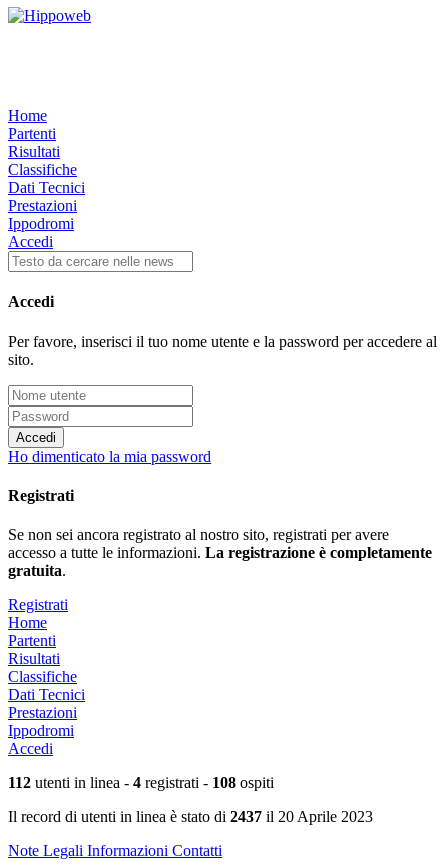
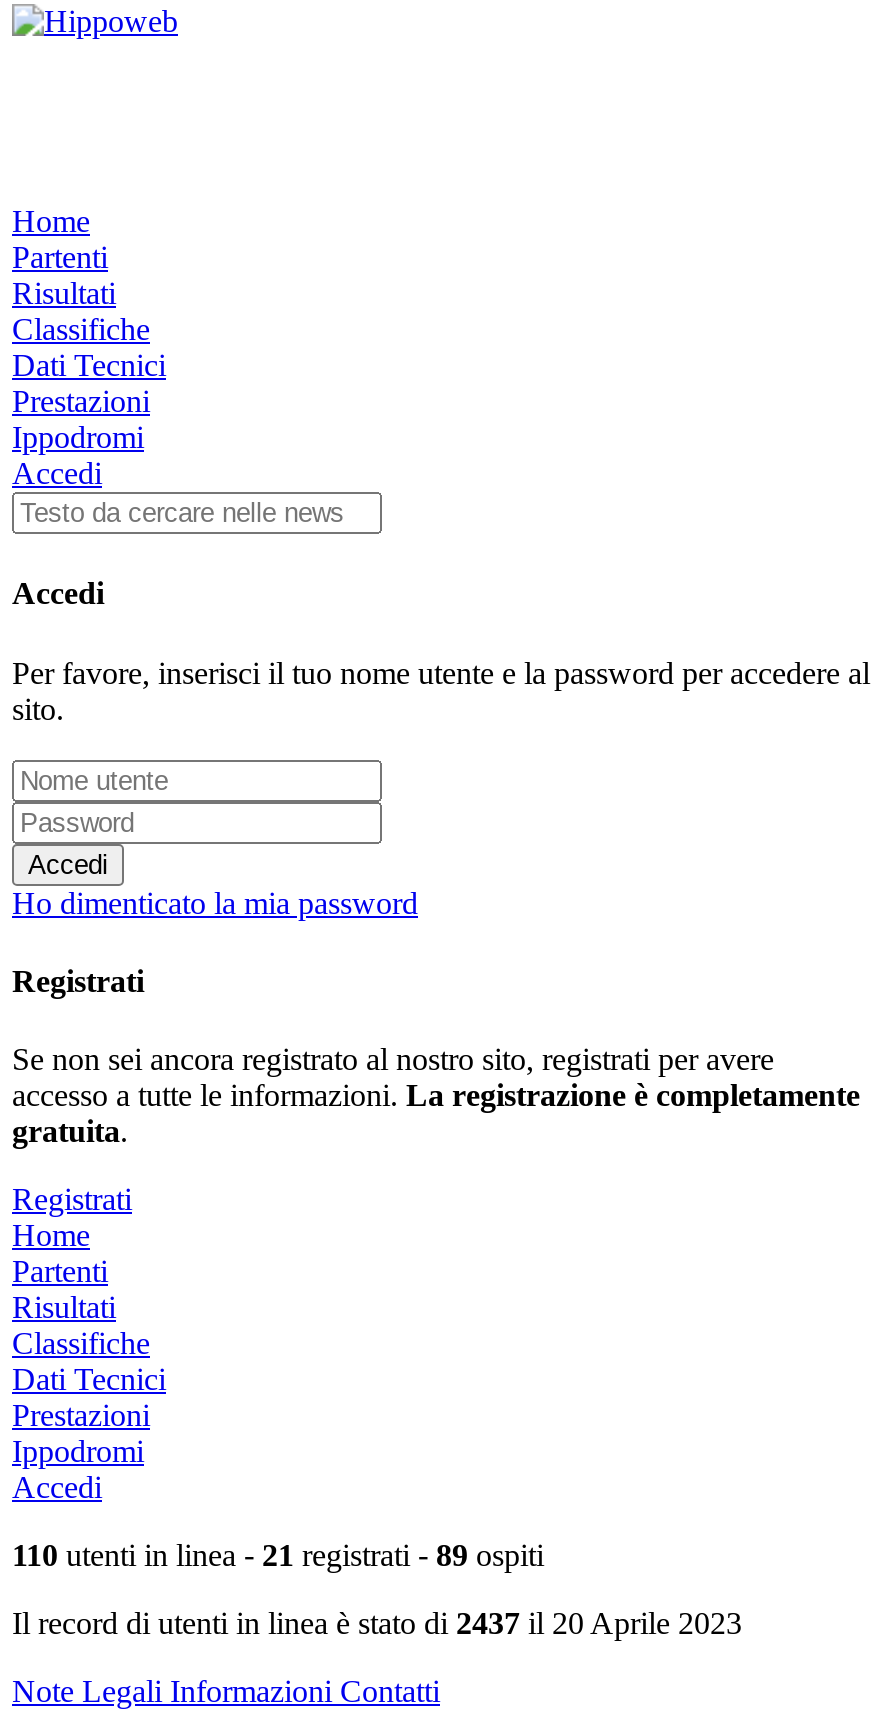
- 112 utenti in linea - 4 registrati - 108 ospiti
+ 110 utenti in linea - 21 registrati - 89 ospiti
